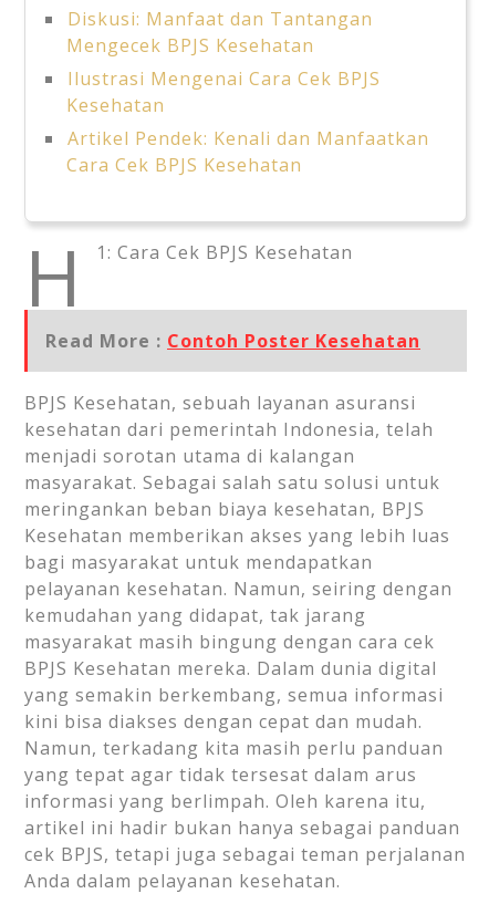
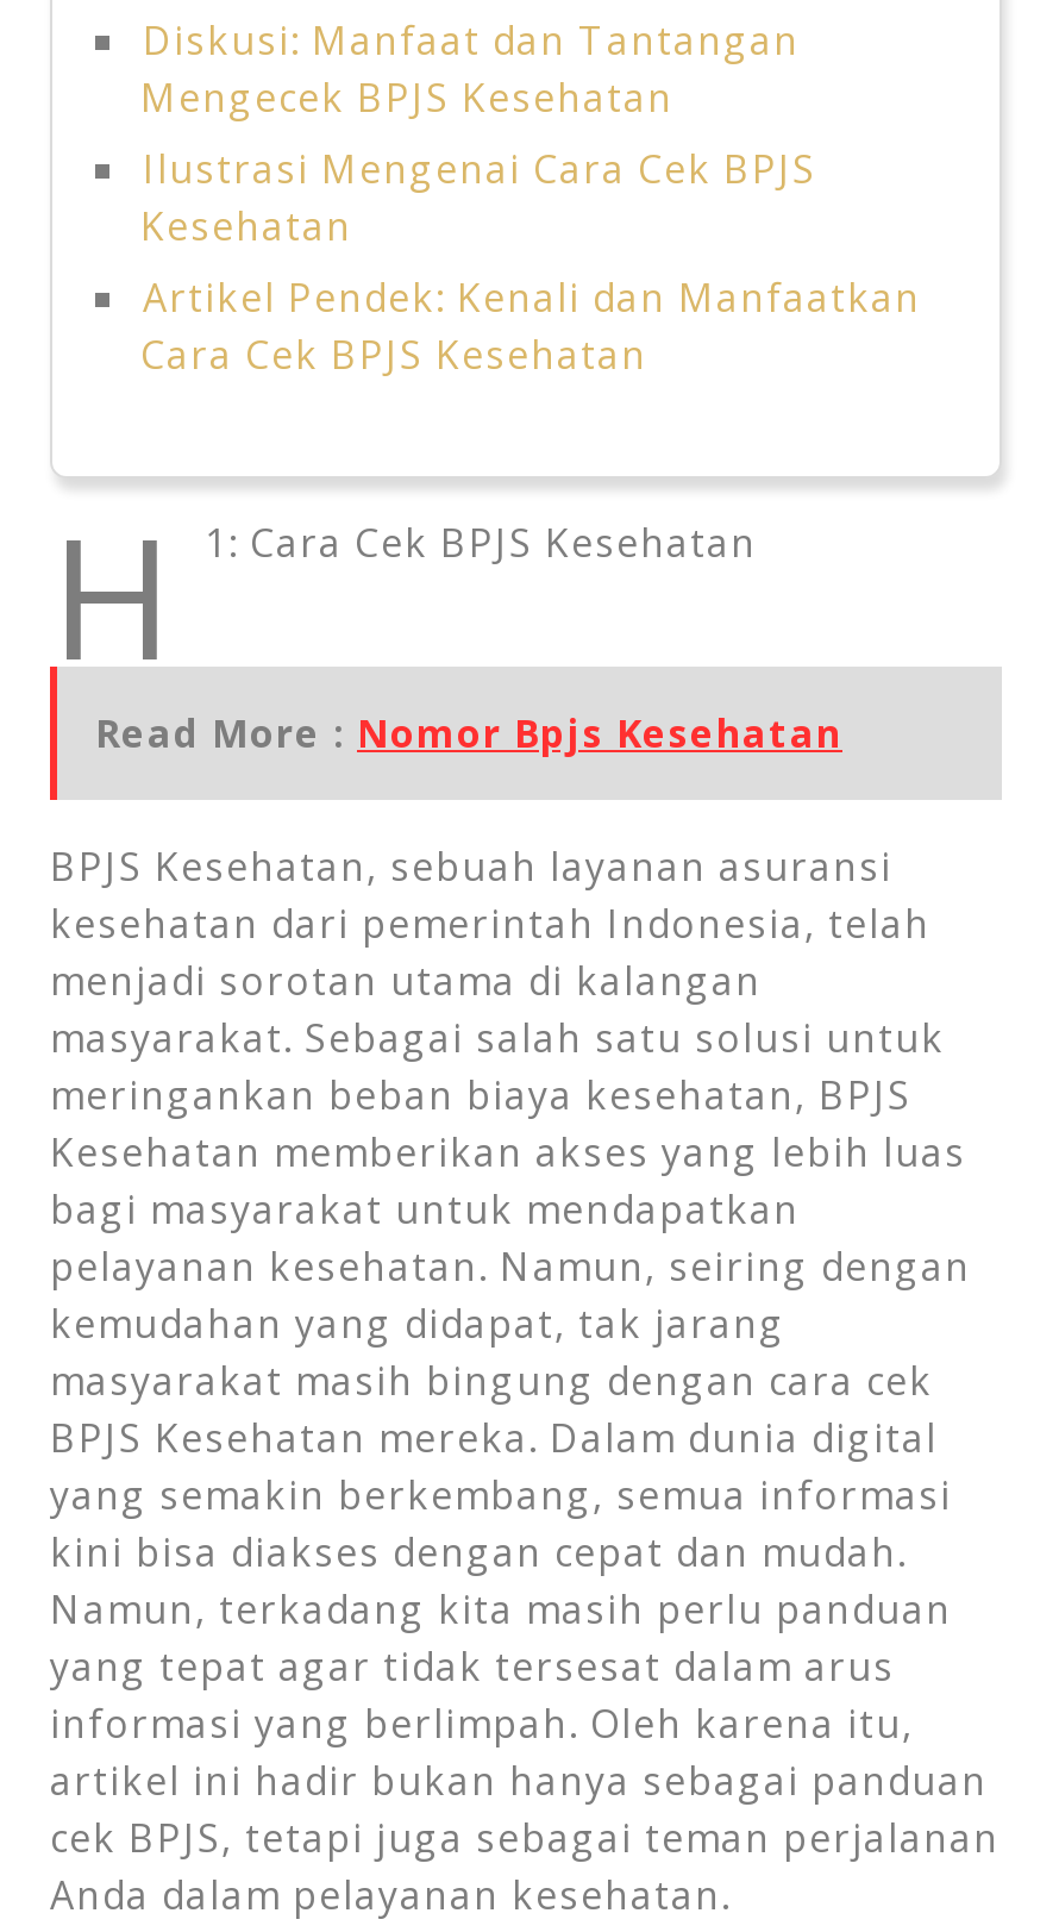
- Read More : Contoh Poster Kesehatan
+ Read More : Nomor Bpjs Kesehatan
